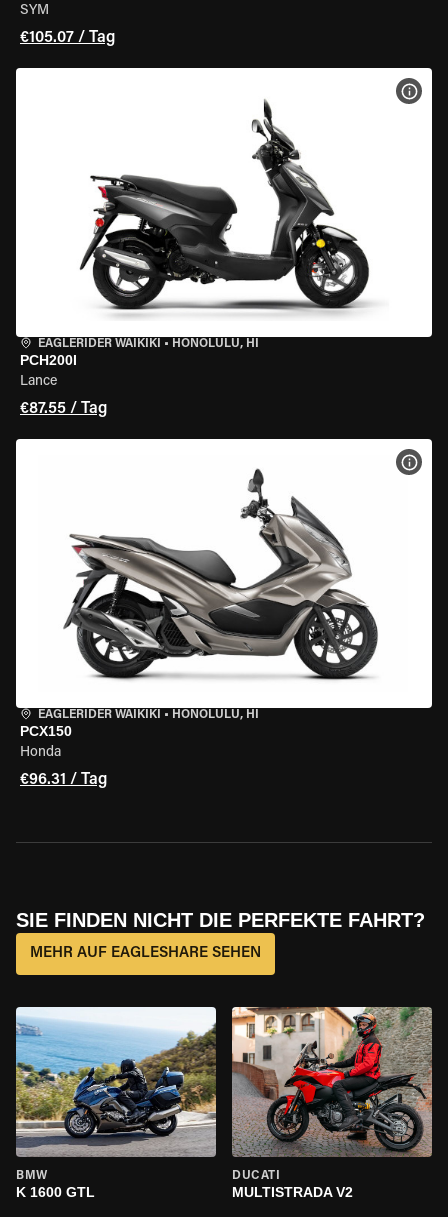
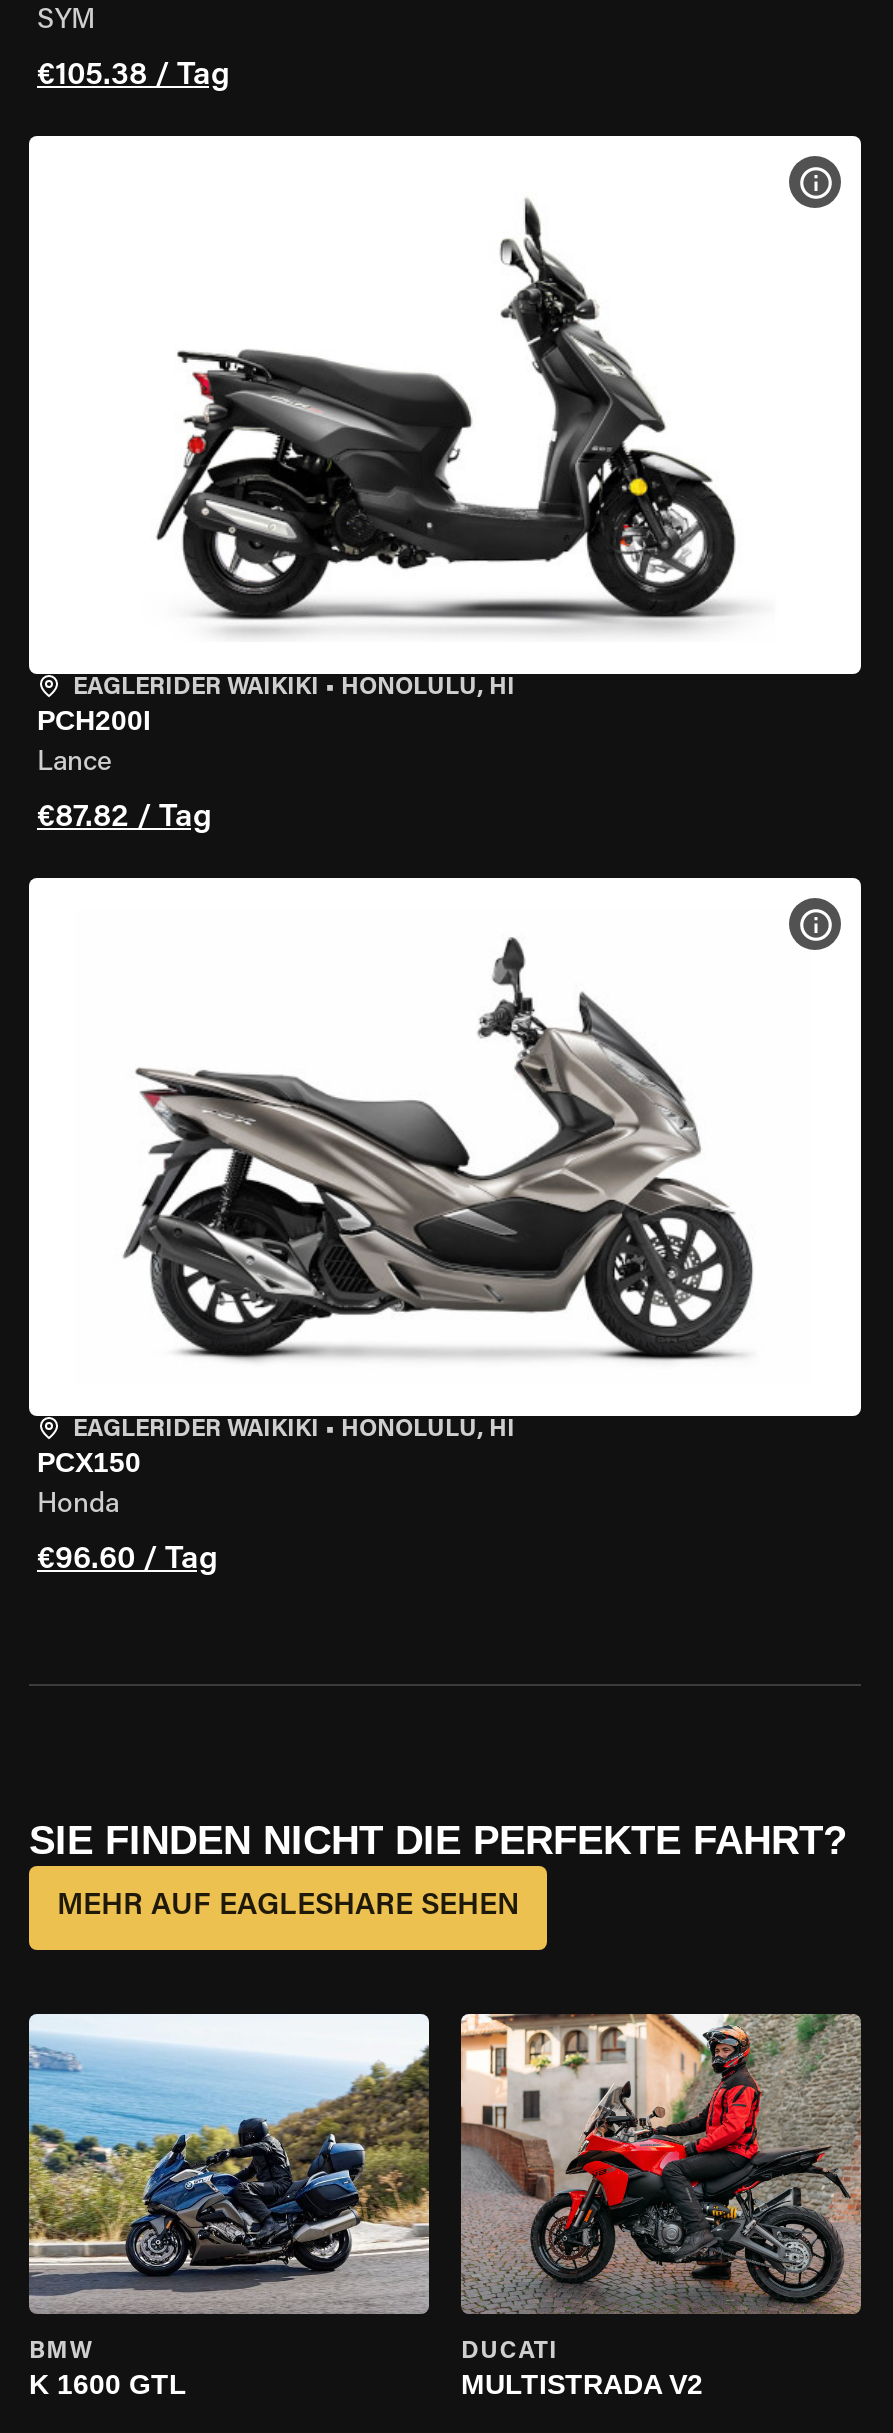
- €105.07 / Tag
+ €105.38 / Tag

- €87.55 / Tag
+ €87.82 / Tag

- €96.31 / Tag
+ €96.60 / Tag
